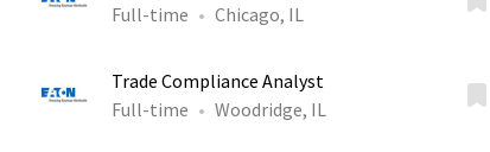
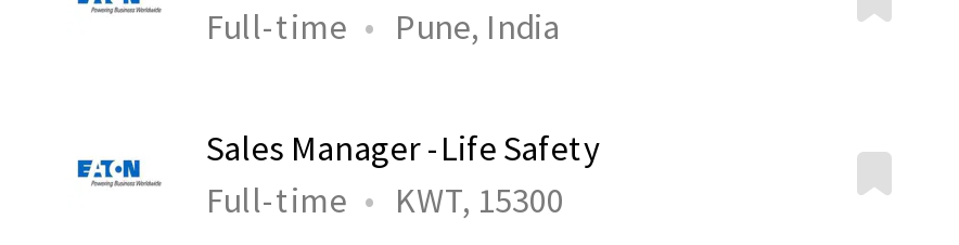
- Chicago, IL
+ Pune, India

- Trade Compliance Analyst
+ Sales Manager -Life Safety

- Woodridge, IL
+ KWT, 15300
